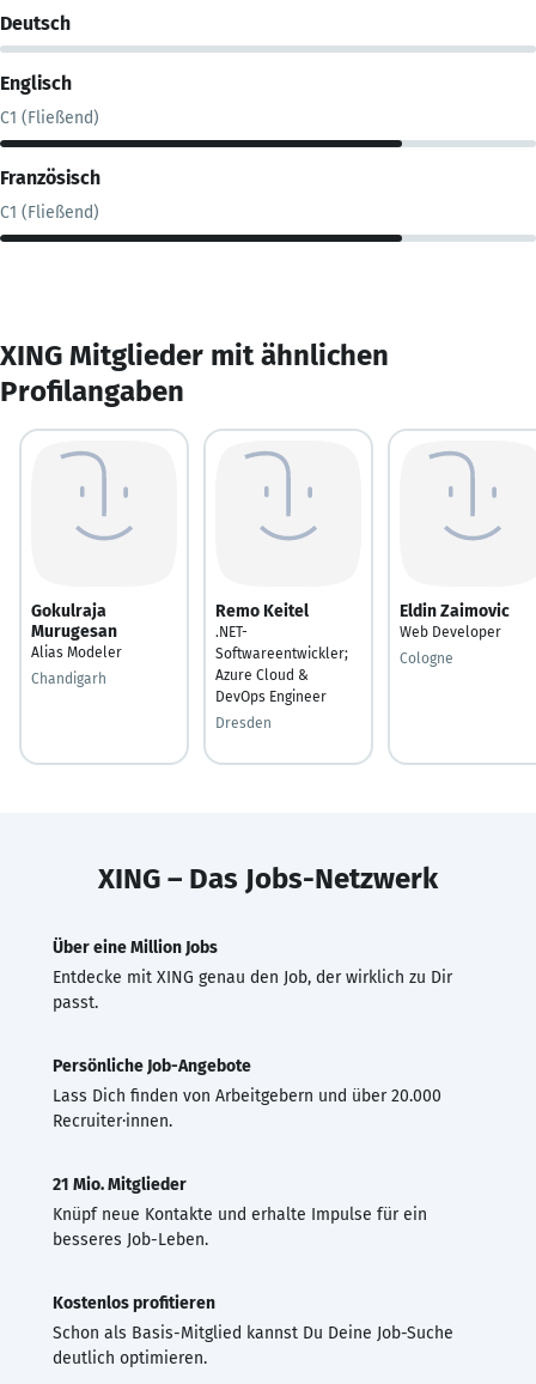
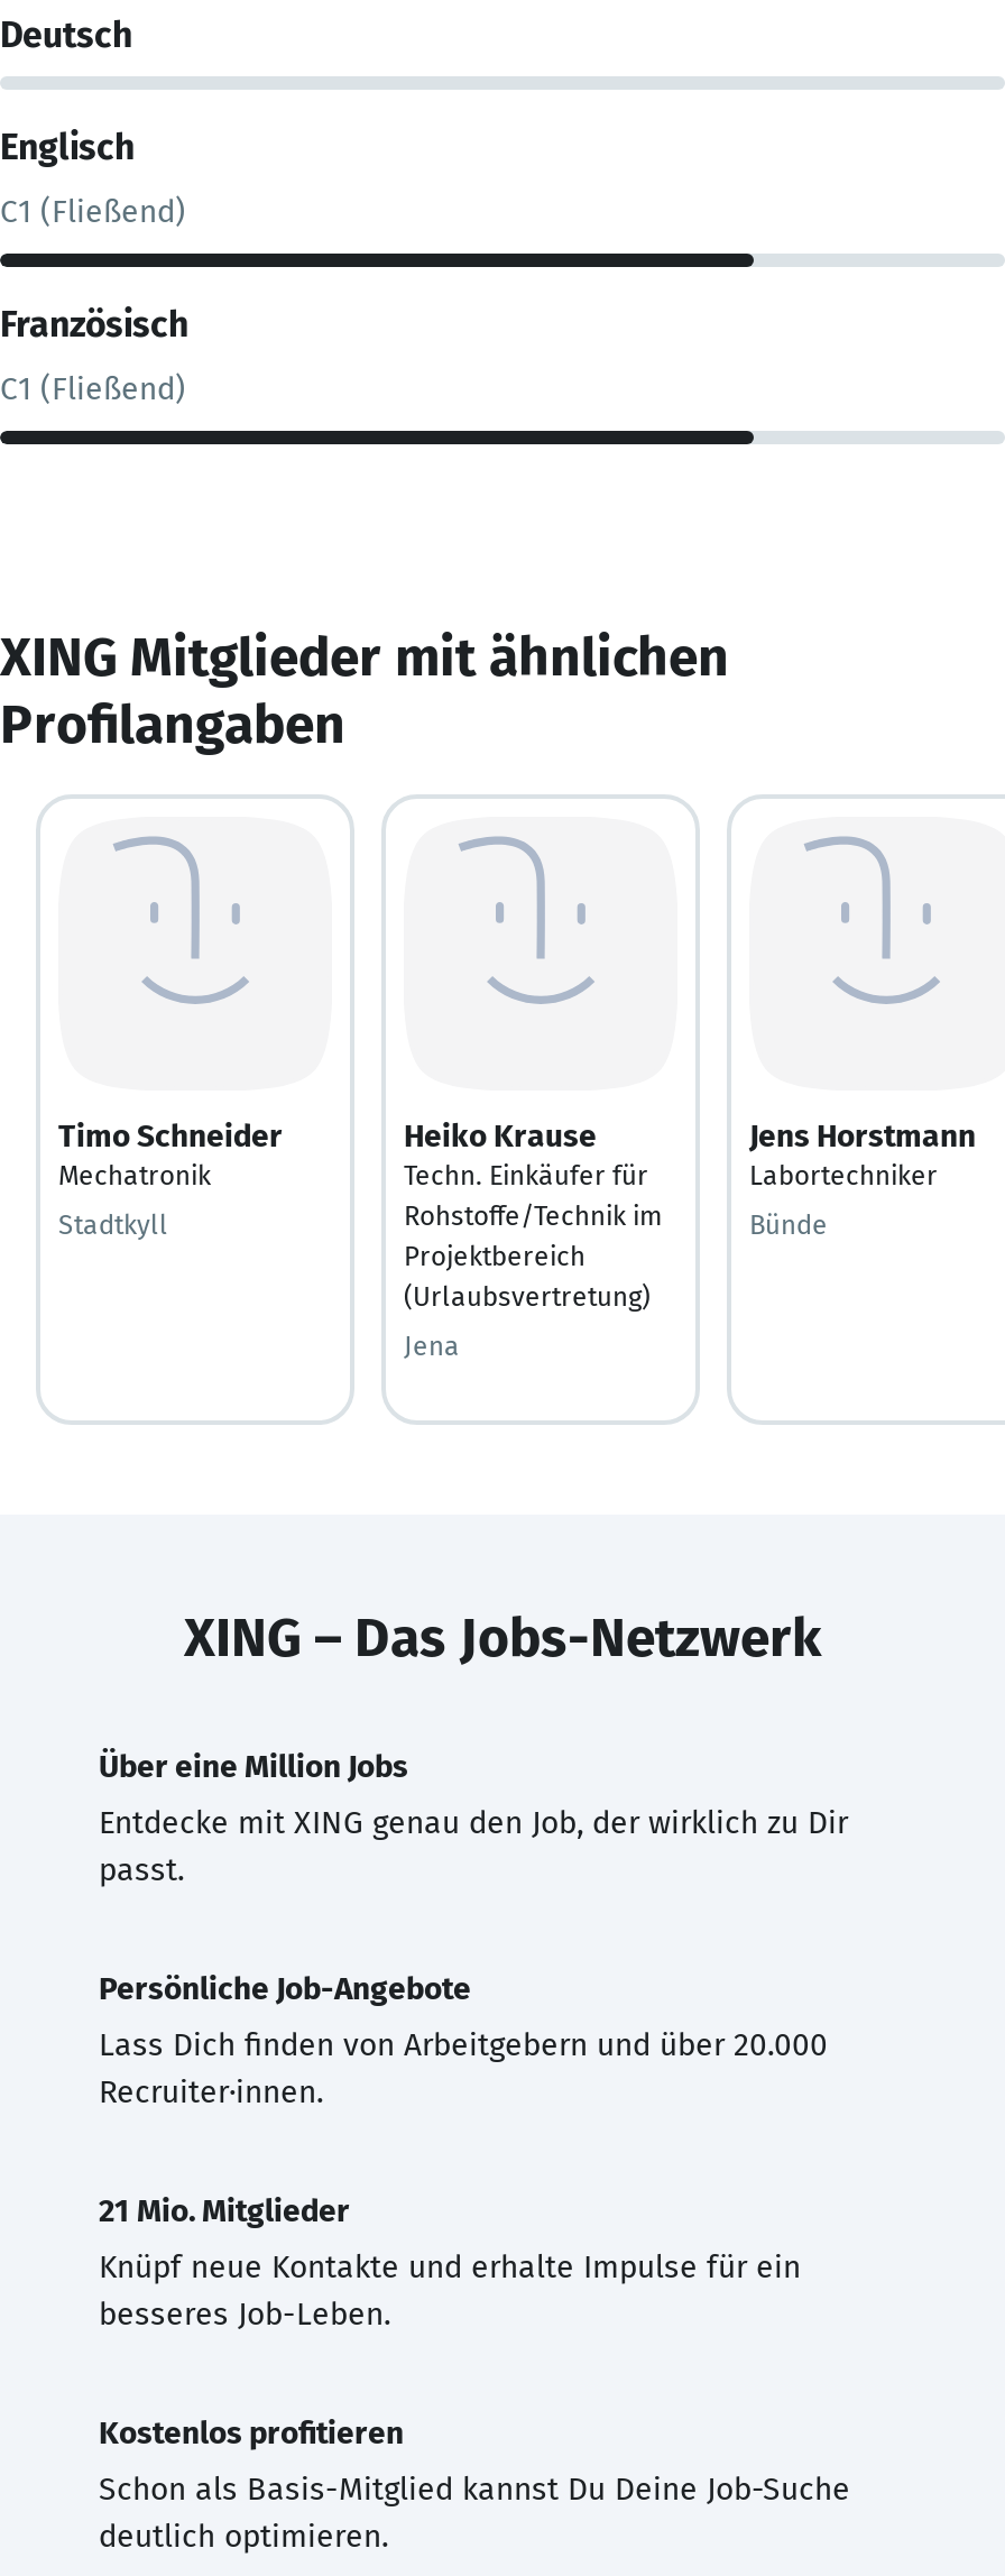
- Gokulraja
- Murugesan
- Alias Modeler
+ Timo Schneider
+ Mechatronik

- Remo Keitel
- .NET-
- Softwareentwickler;
- Azure Cloud &
- DevOps Engineer
+ Heiko Krause
+ Techn. Einkäufer für
+ Rohstoffe/Technik im
+ Projektbereich
+ (Urlaubsvertretung)

- Eldin Zaimovic
- Web Developer
+ Jens Horstmann
+ Labortechniker

- Cologne
+ Bünde

- Chandigarh
+ Stadtkyll

- Dresden
+ Jena
